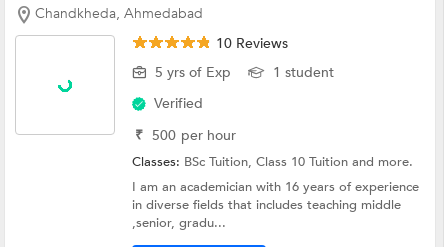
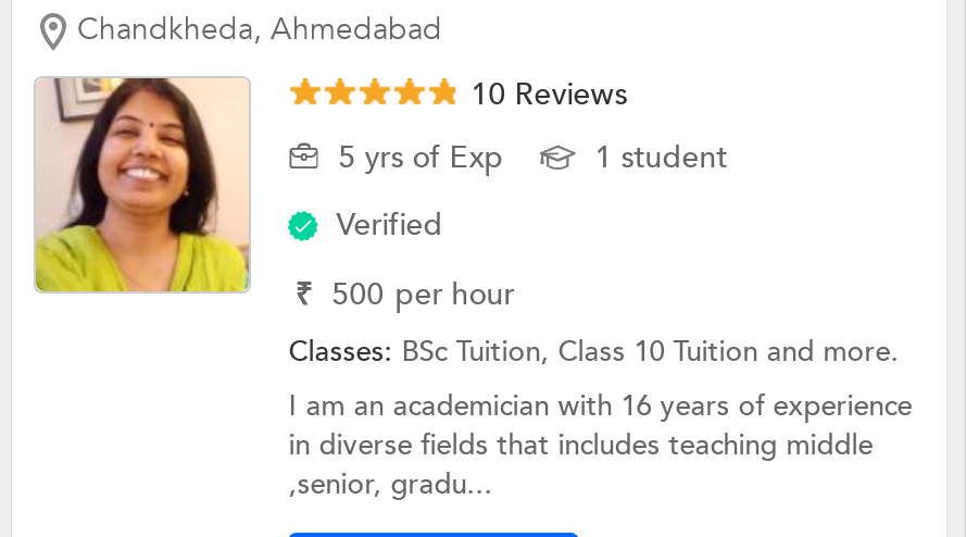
+ [image]
